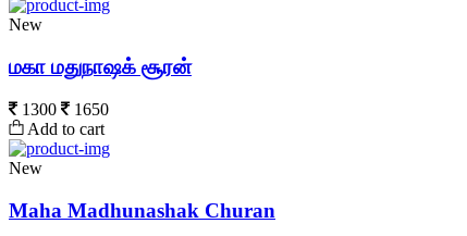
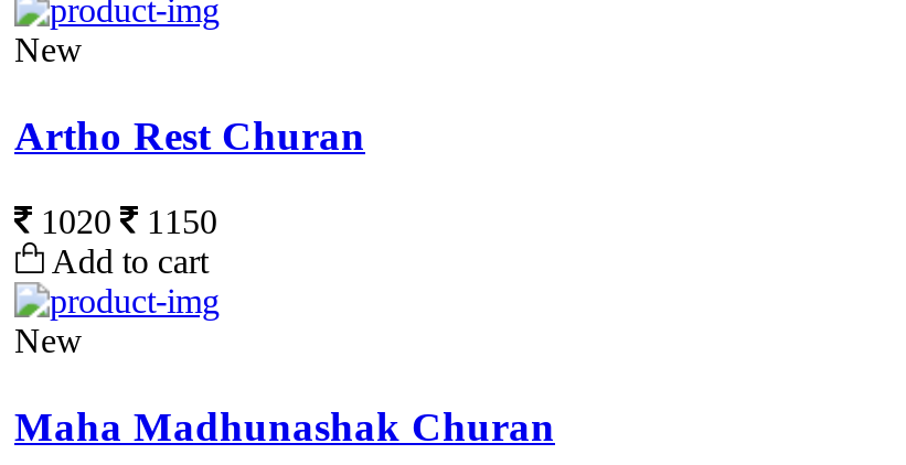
- மகா மதுநாஷக் சூரன்
+ Artho Rest Churan

- 1300
- 1650
+ 1020
+ 1150
